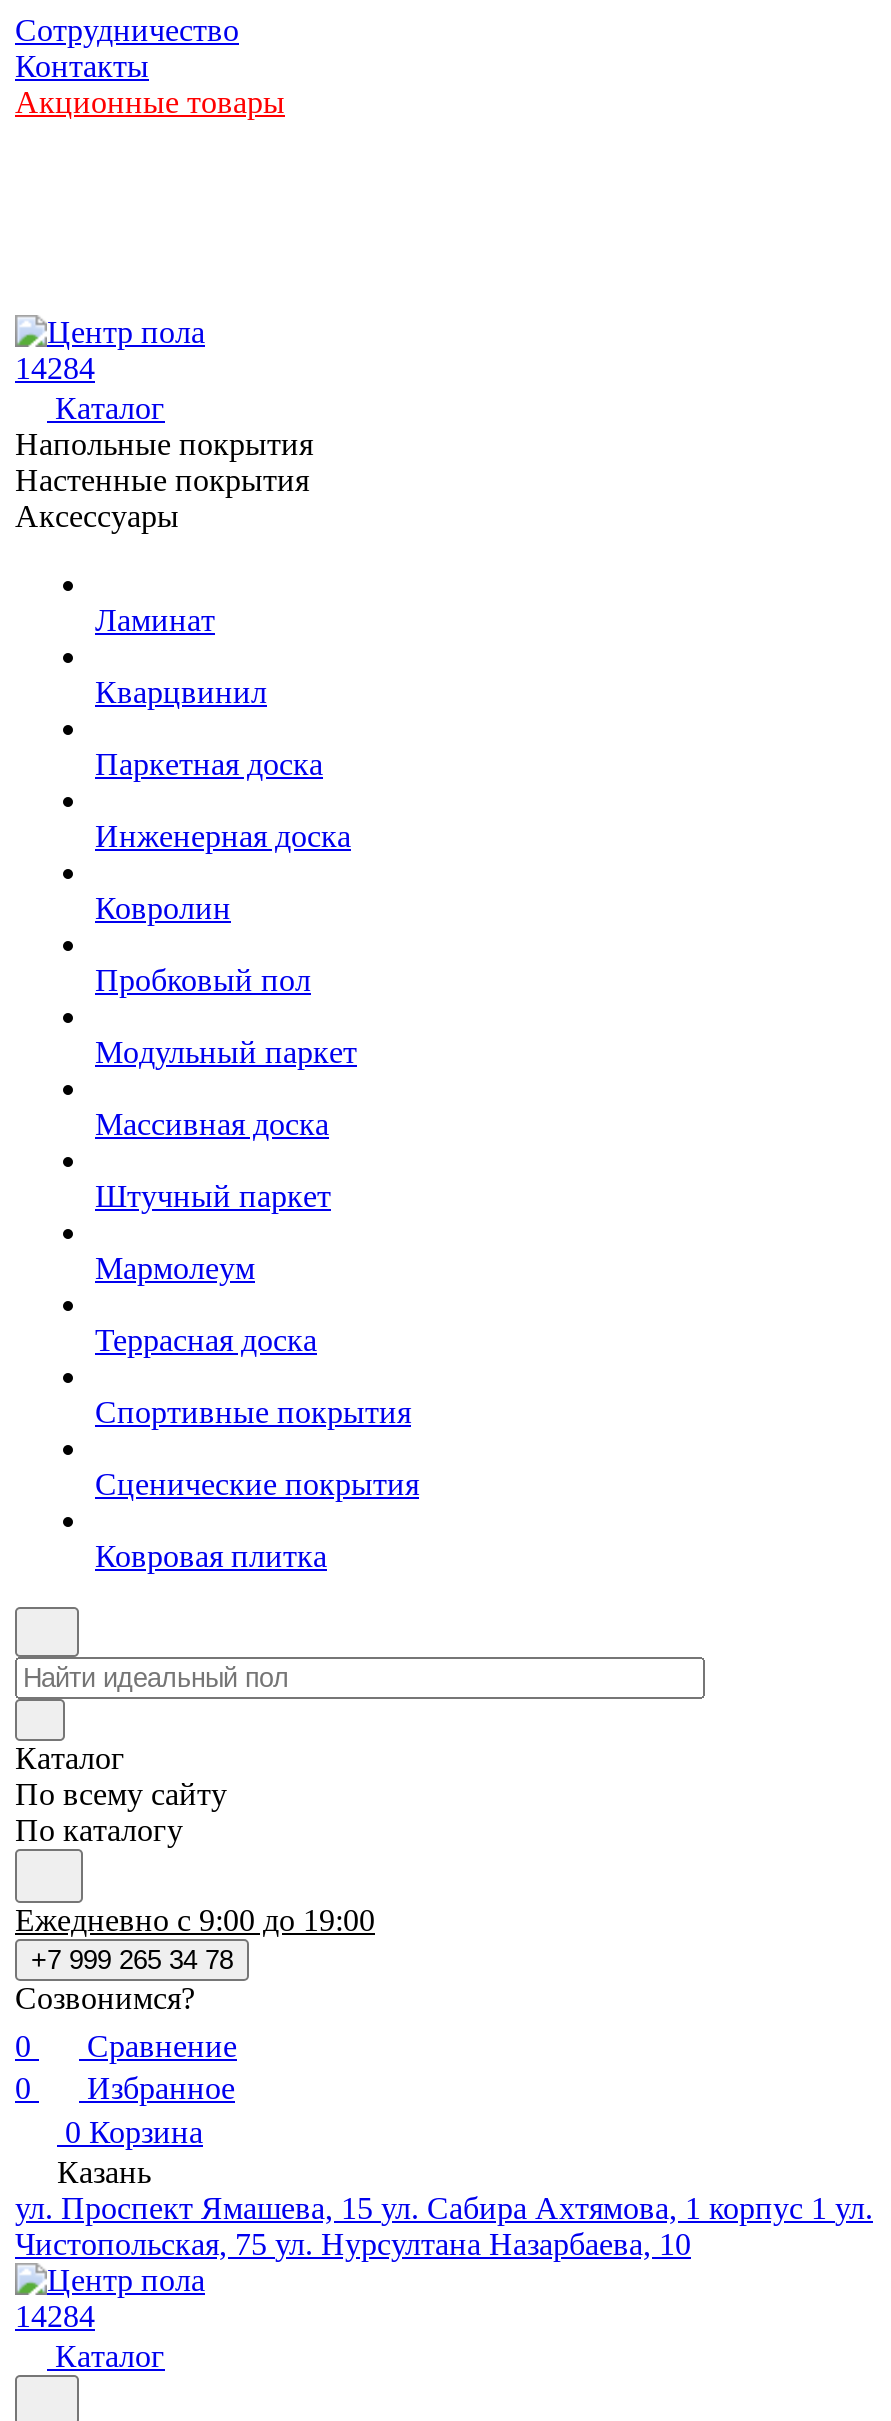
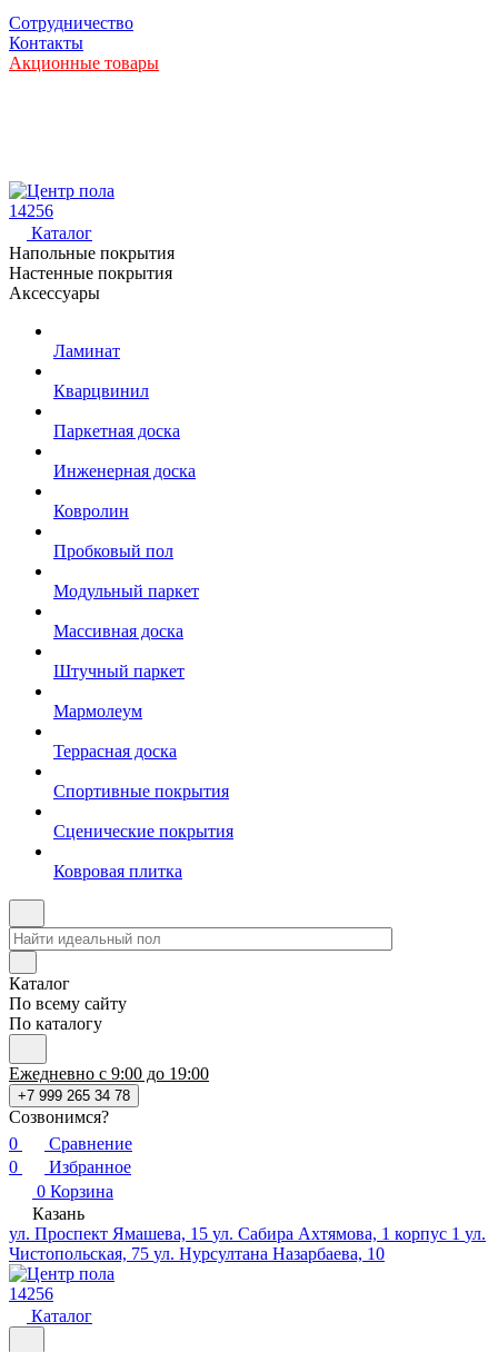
- 14284
+ 14256

- 14284
+ 14256
